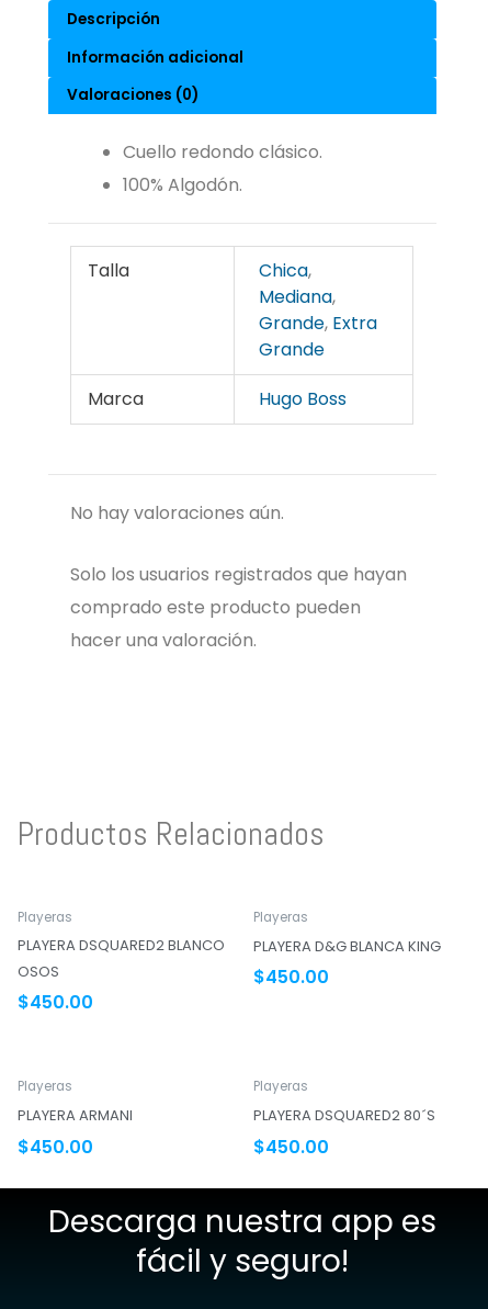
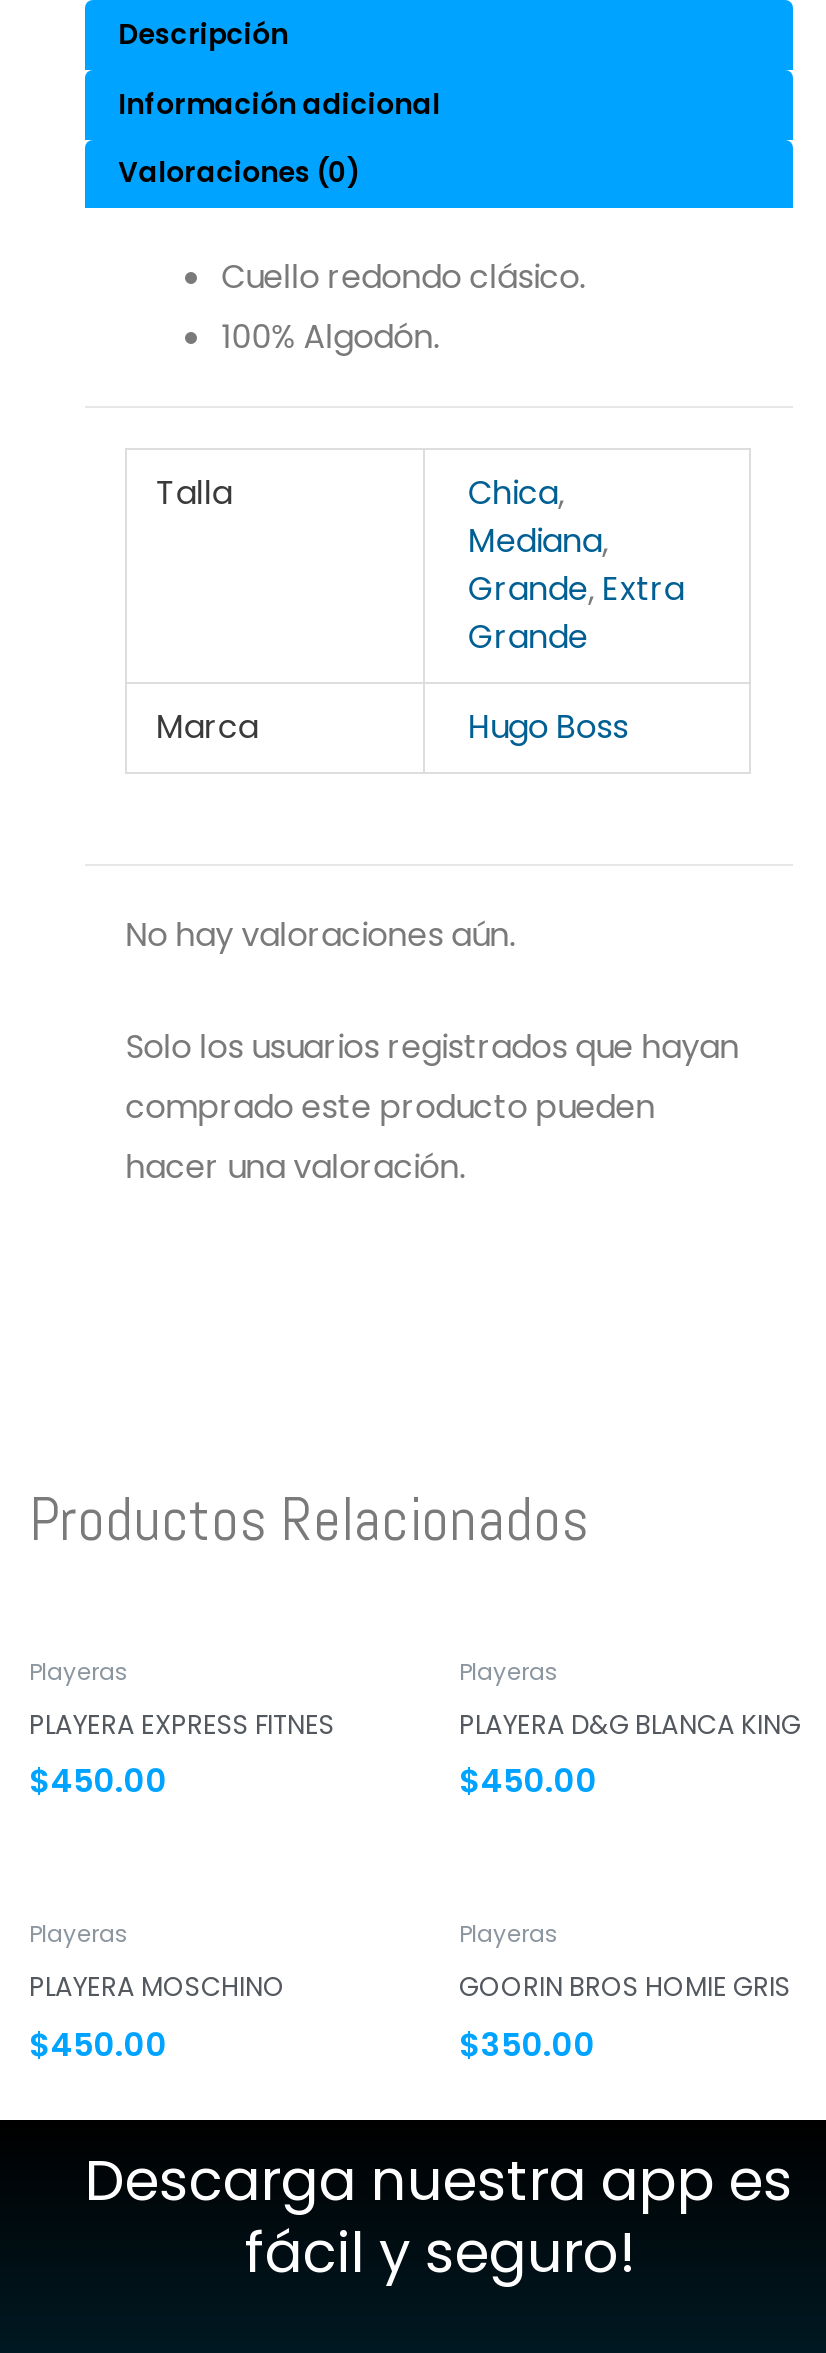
- PLAYERA DSQUARED2 BLANCO
- OSOS
+ PLAYERA EXPRESS FITNES

- PLAYERA ARMANI
+ PLAYERA MOSCHINO

- PLAYERA DSQUARED2 80´S
- $450.00
+ GOORIN BROS HOMIE GRIS
+ $350.00
